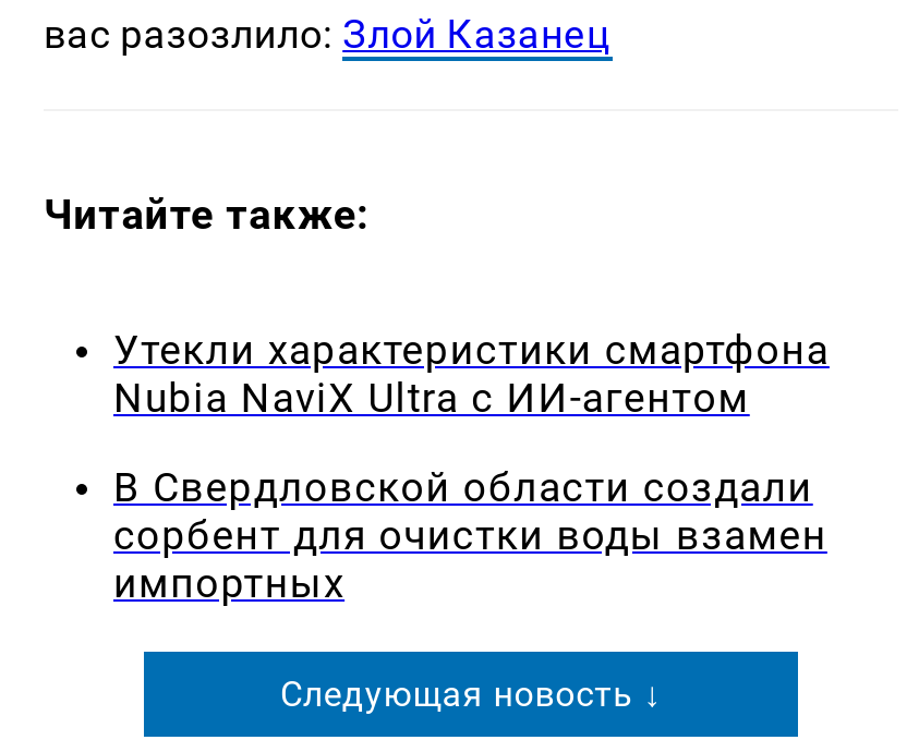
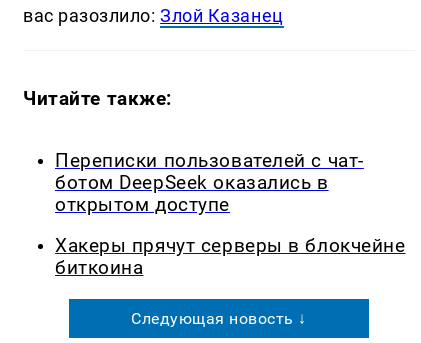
- Утекли характеристики смартфона
- Nubia NaviX Ultra с ИИ-агентом
+ Переписки пользователей с чат-
+ ботом DeepSeek оказались в
+ открытом доступе

- В Свердловской области создали
- сорбент для очистки воды взамен
- импортных
+ Хакеры прячут серверы в блокчейне
+ биткоина
